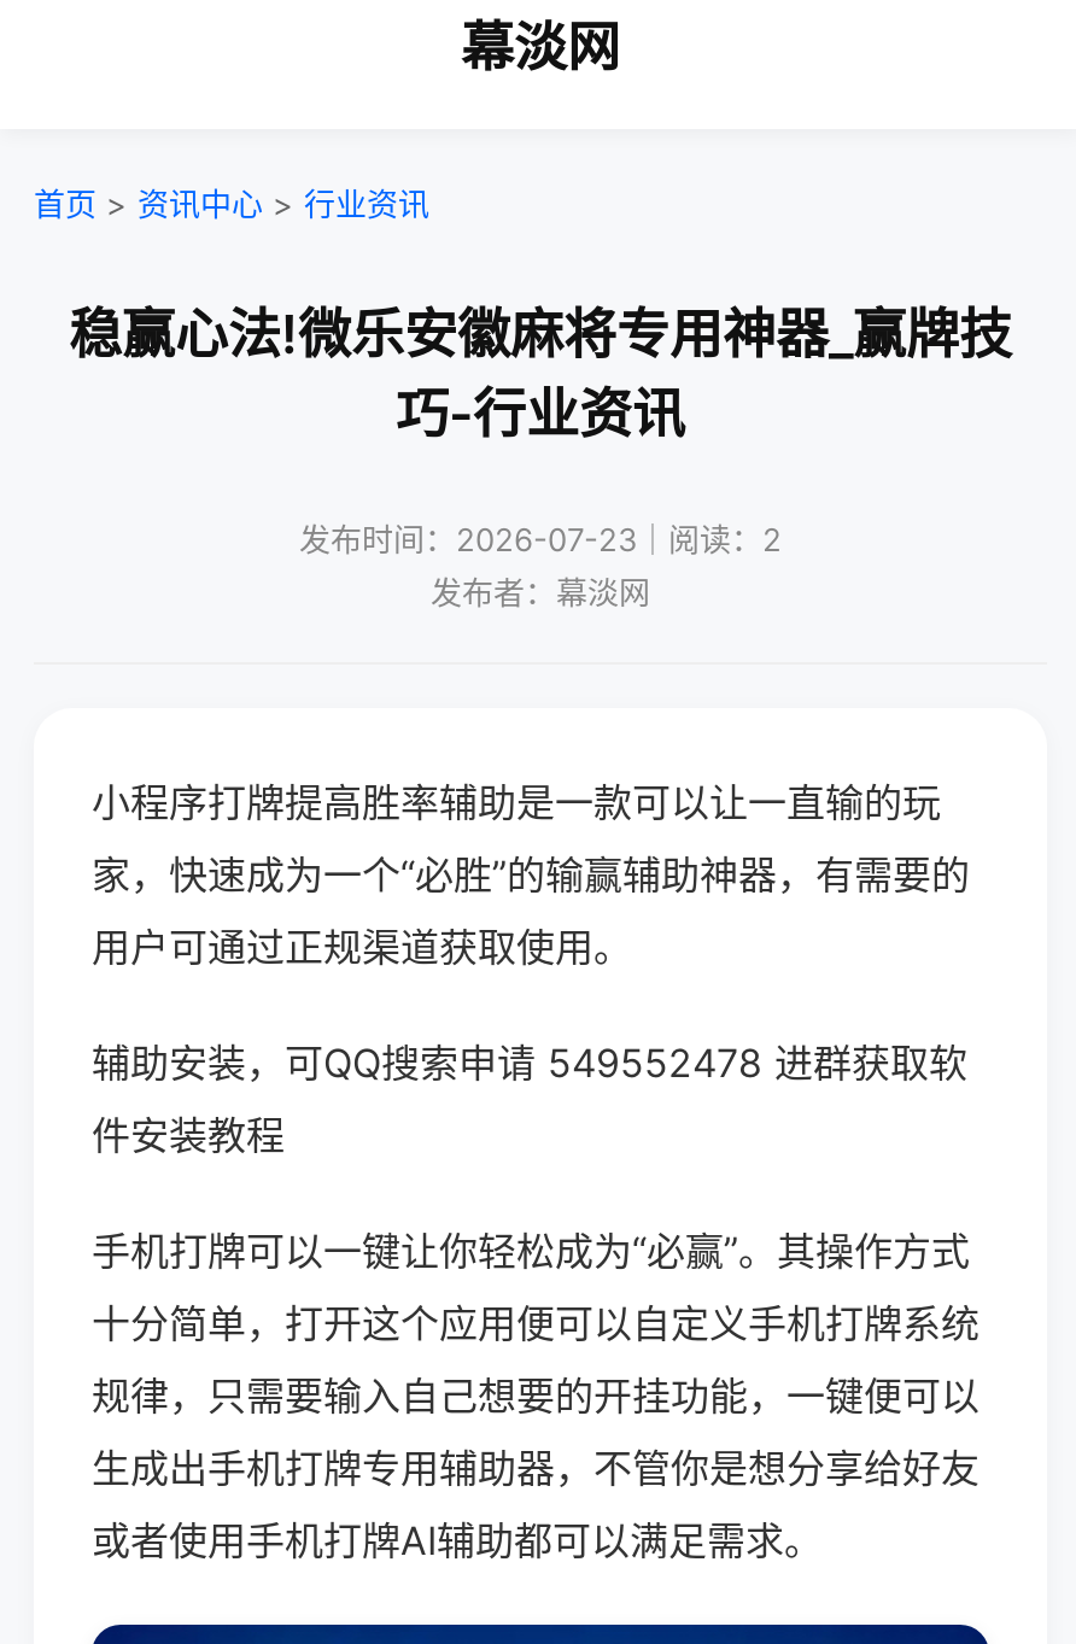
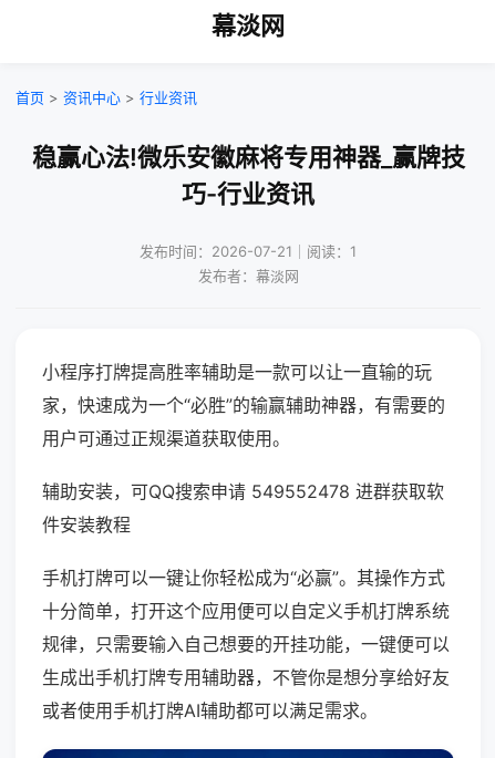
- 发布时间：2026-07-23｜阅读：2
+ 发布时间：2026-07-21｜阅读：1
